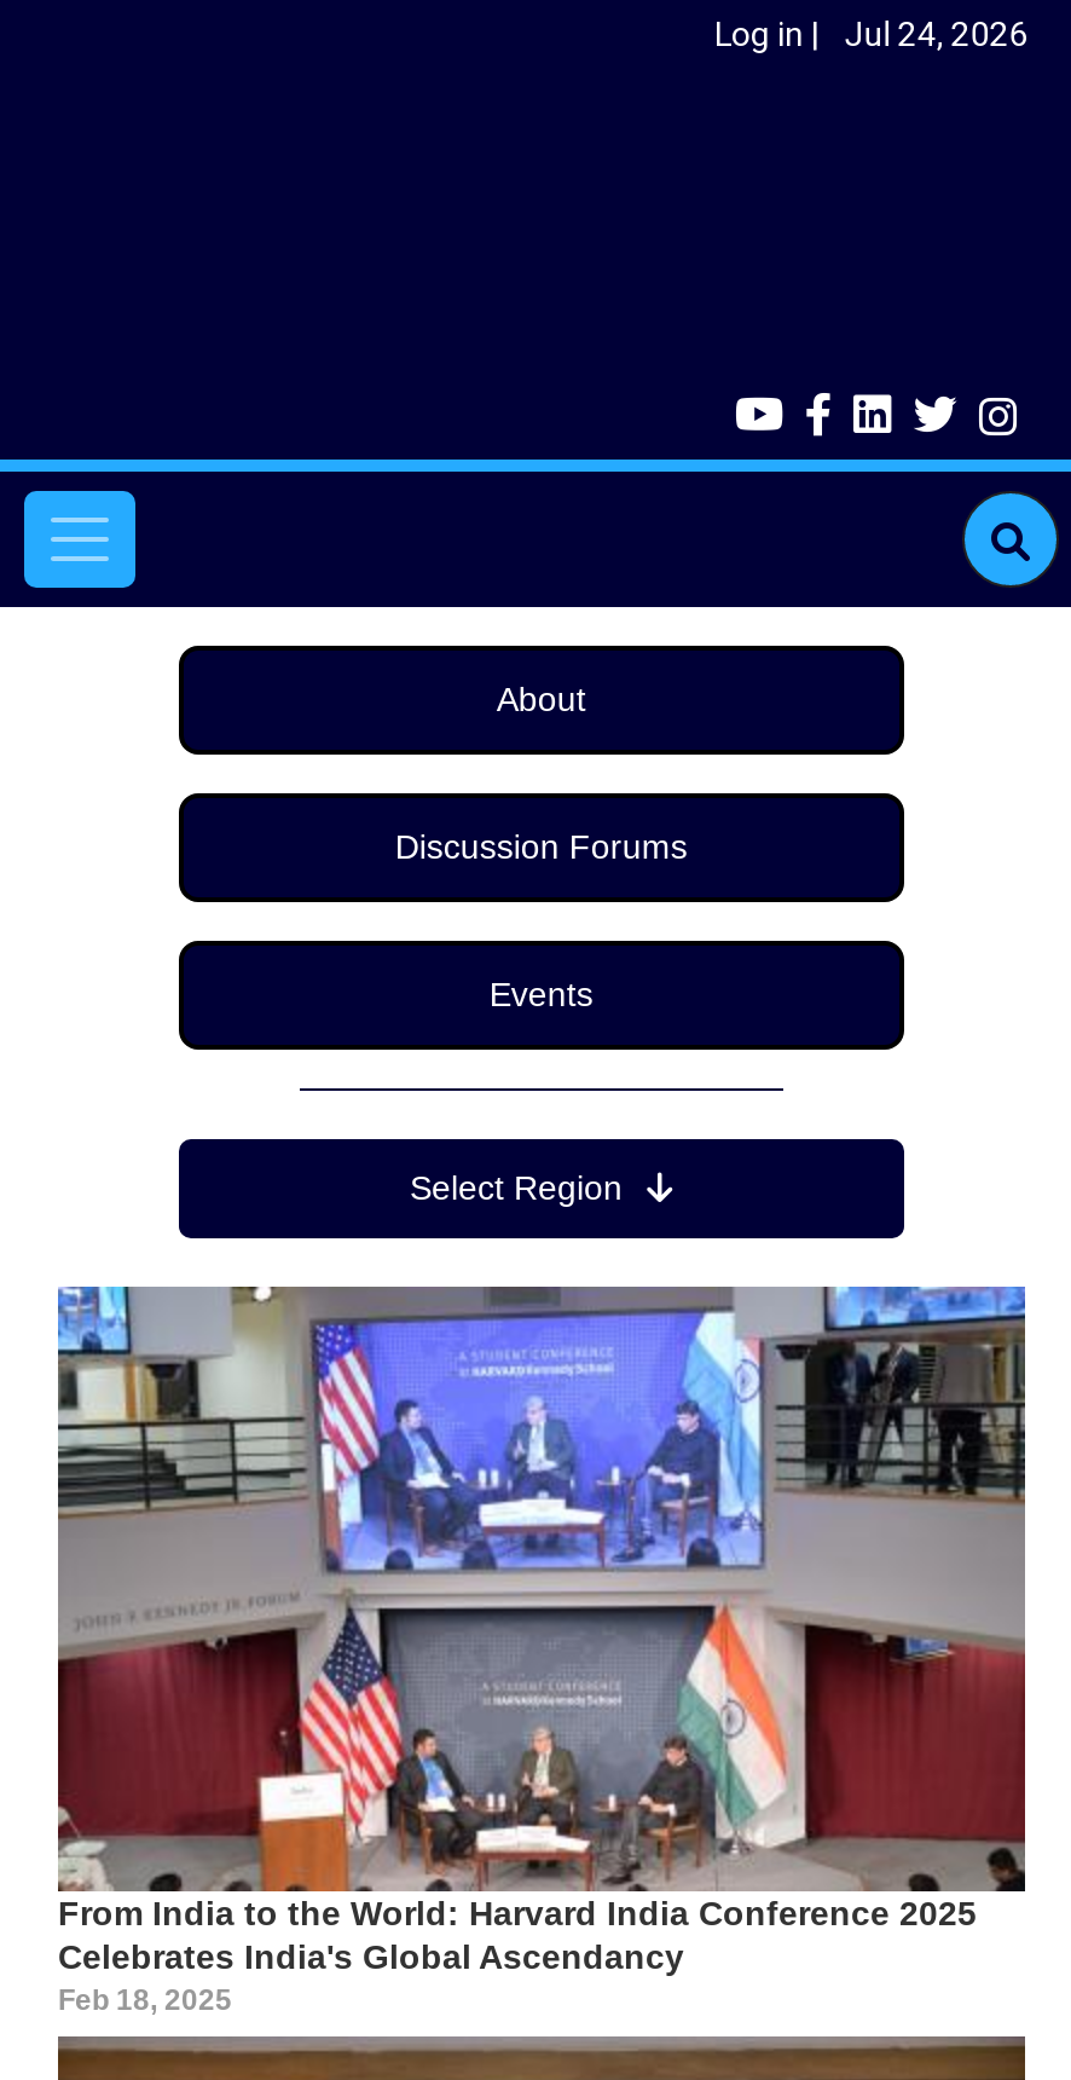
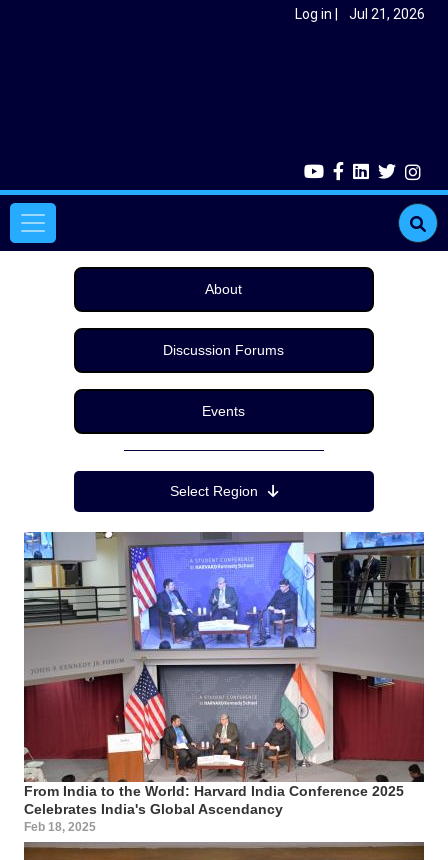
- Log in Jul 24, 2026
+ Log in Jul 21, 2026
